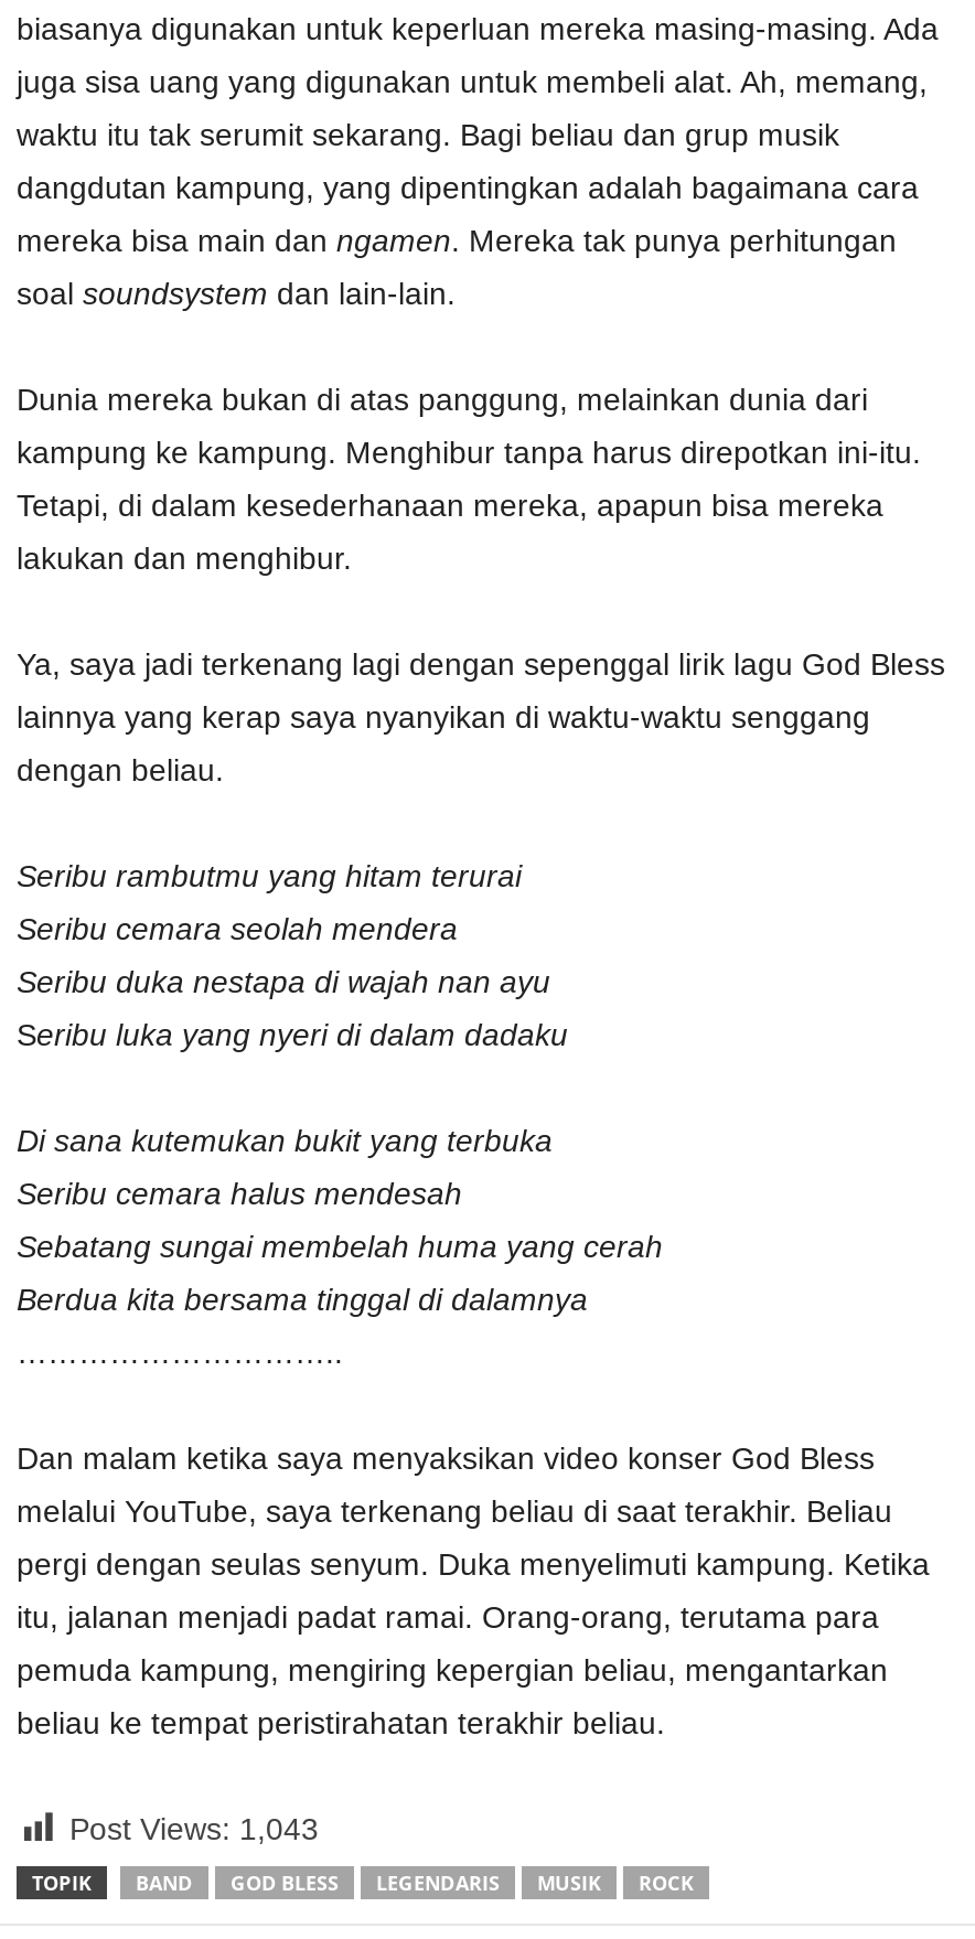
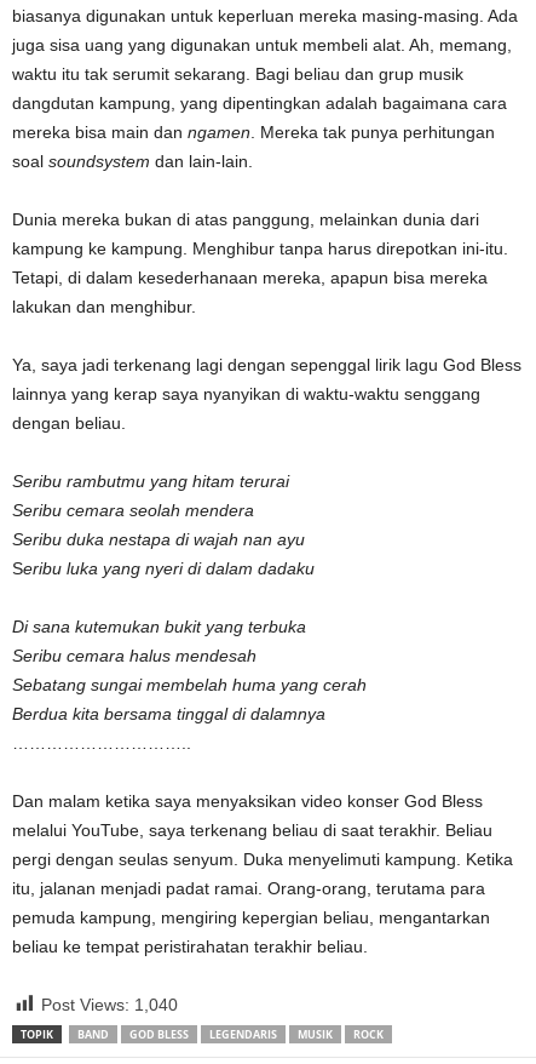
- Post Views: 1,043
+ Post Views: 1,040
